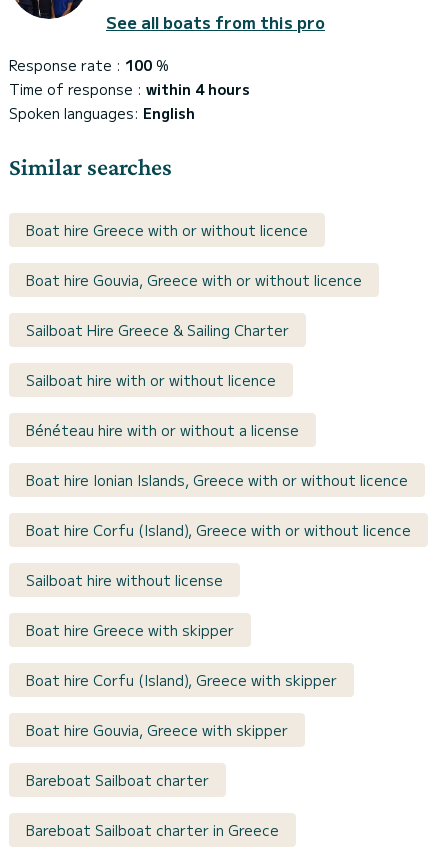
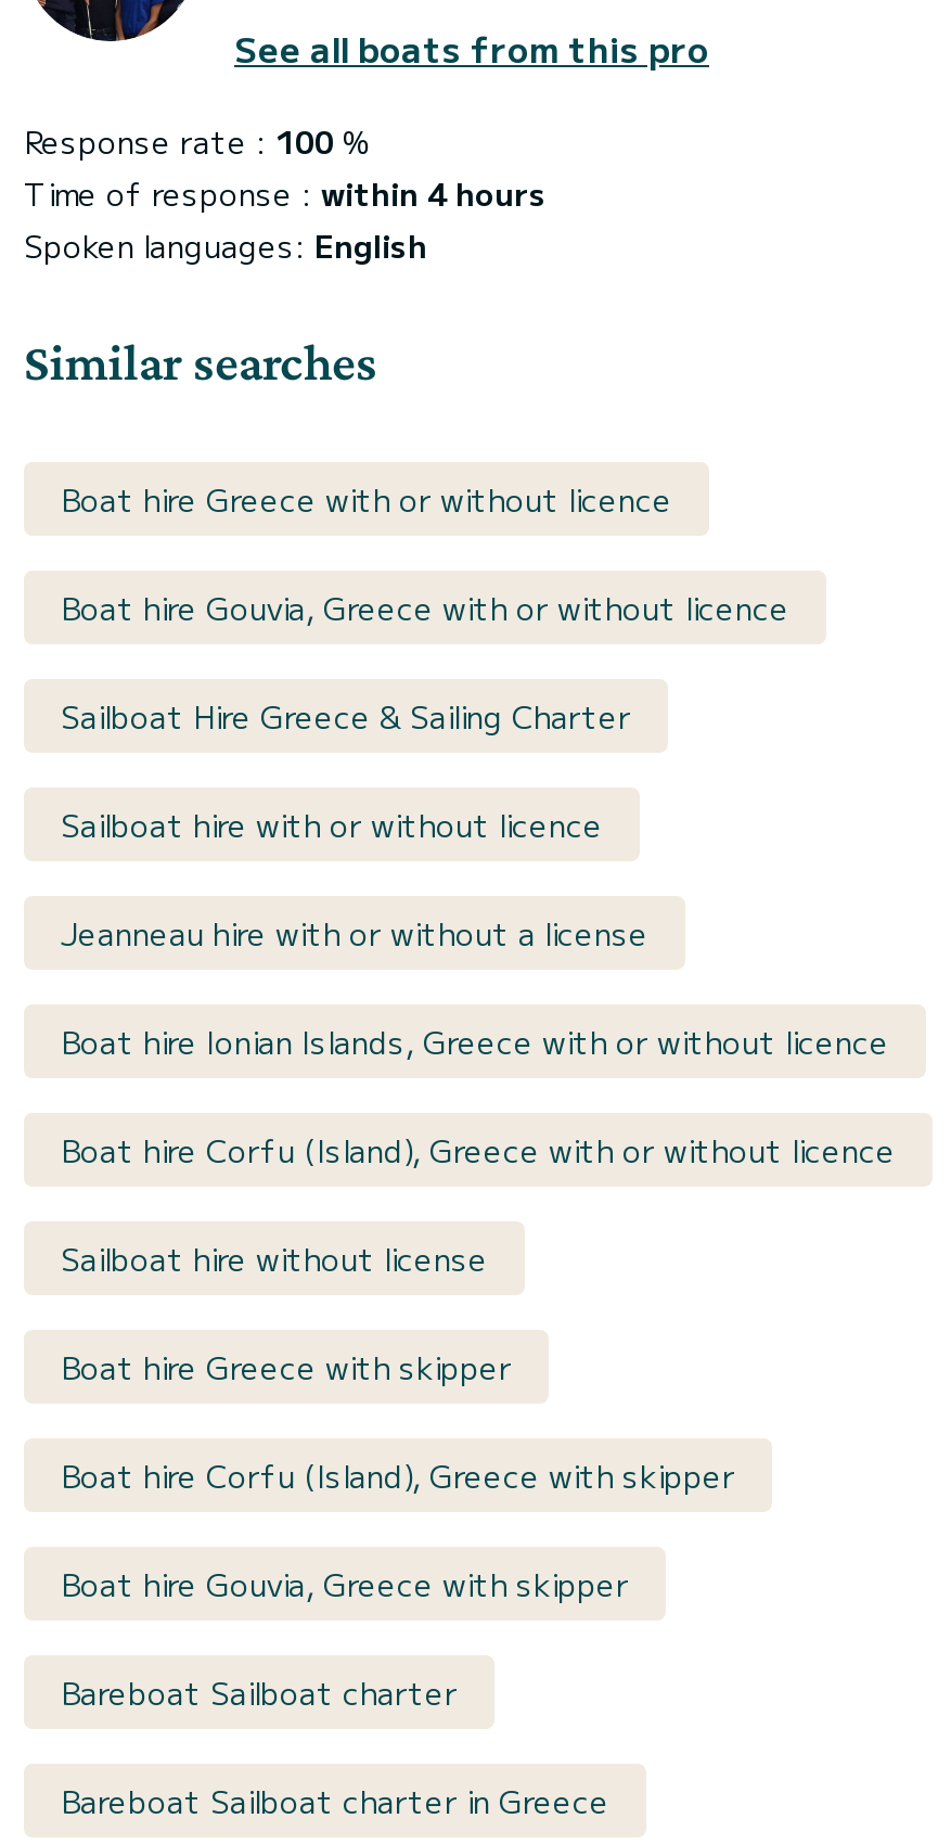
- Bénéteau hire with or without a license
+ Jeanneau hire with or without a license
